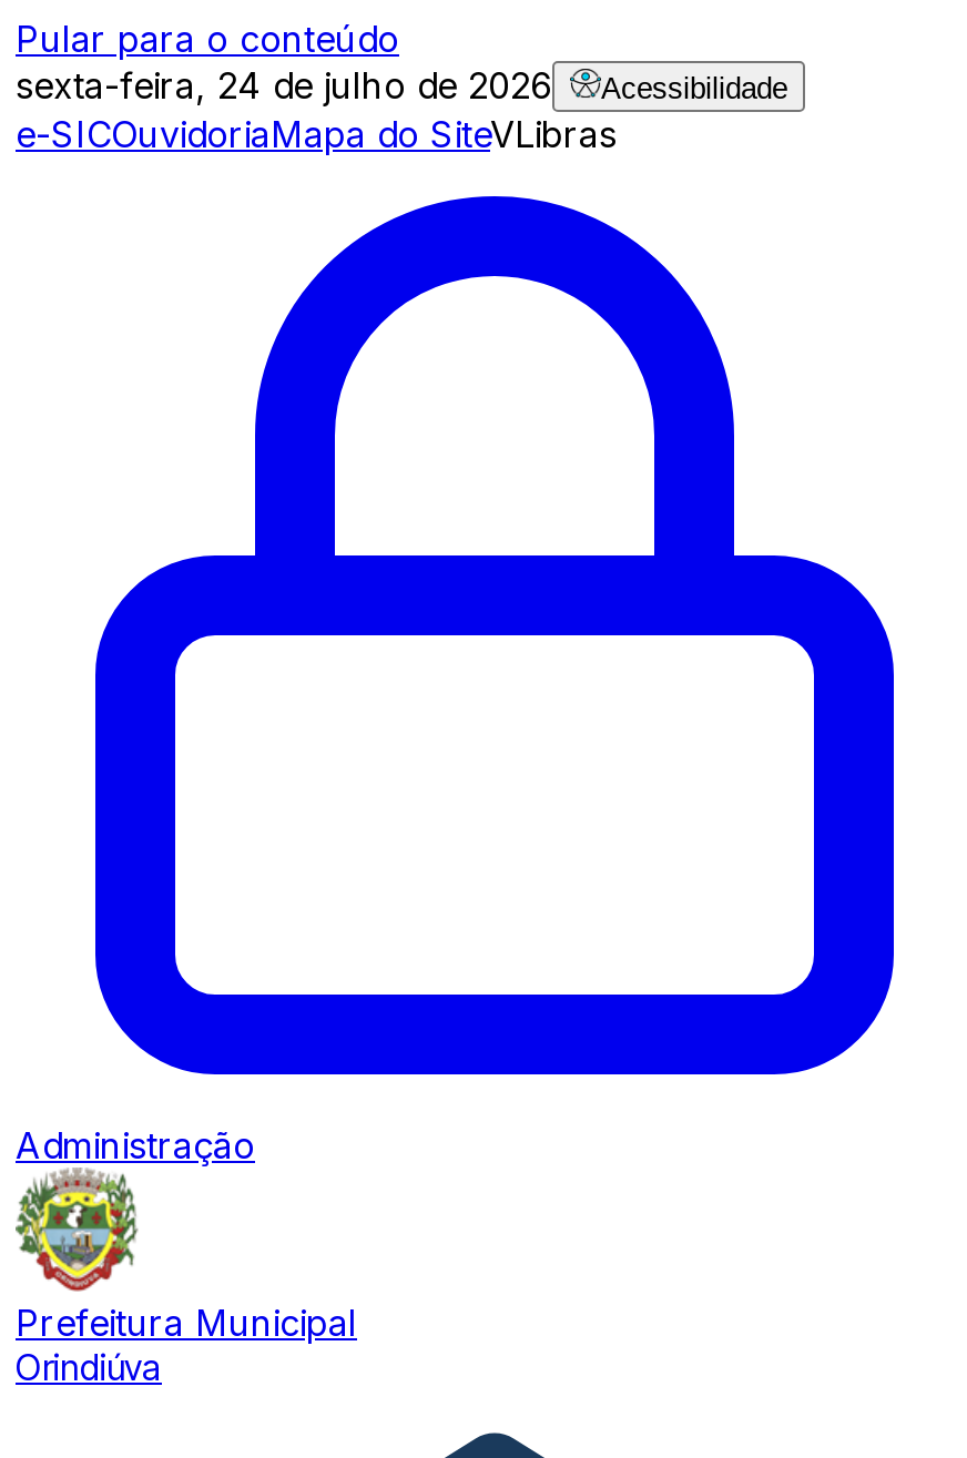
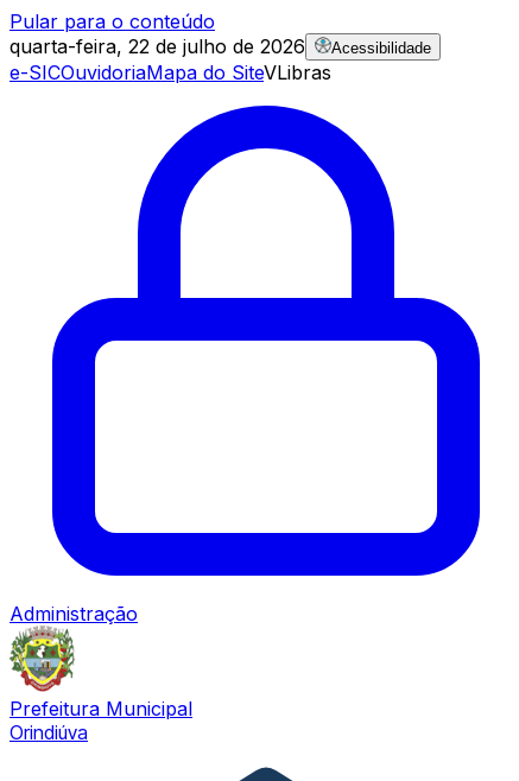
- sexta-feira, 24 de julho de 2026
+ quarta-feira, 22 de julho de 2026
